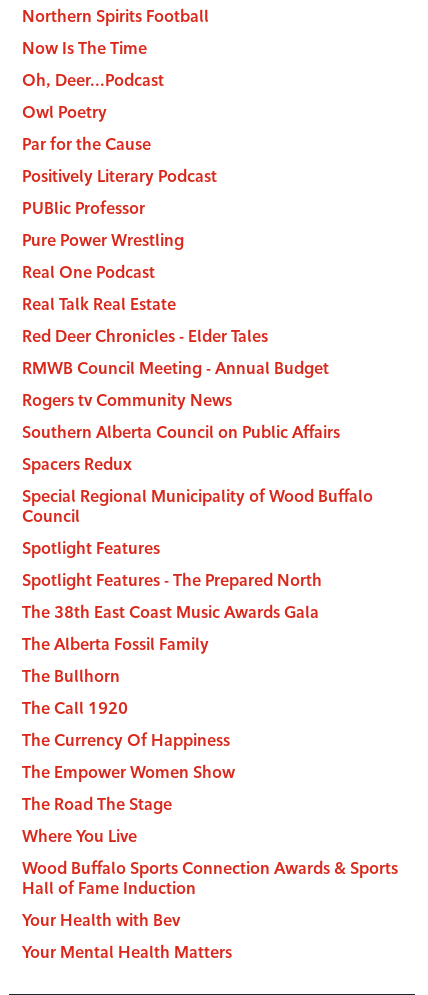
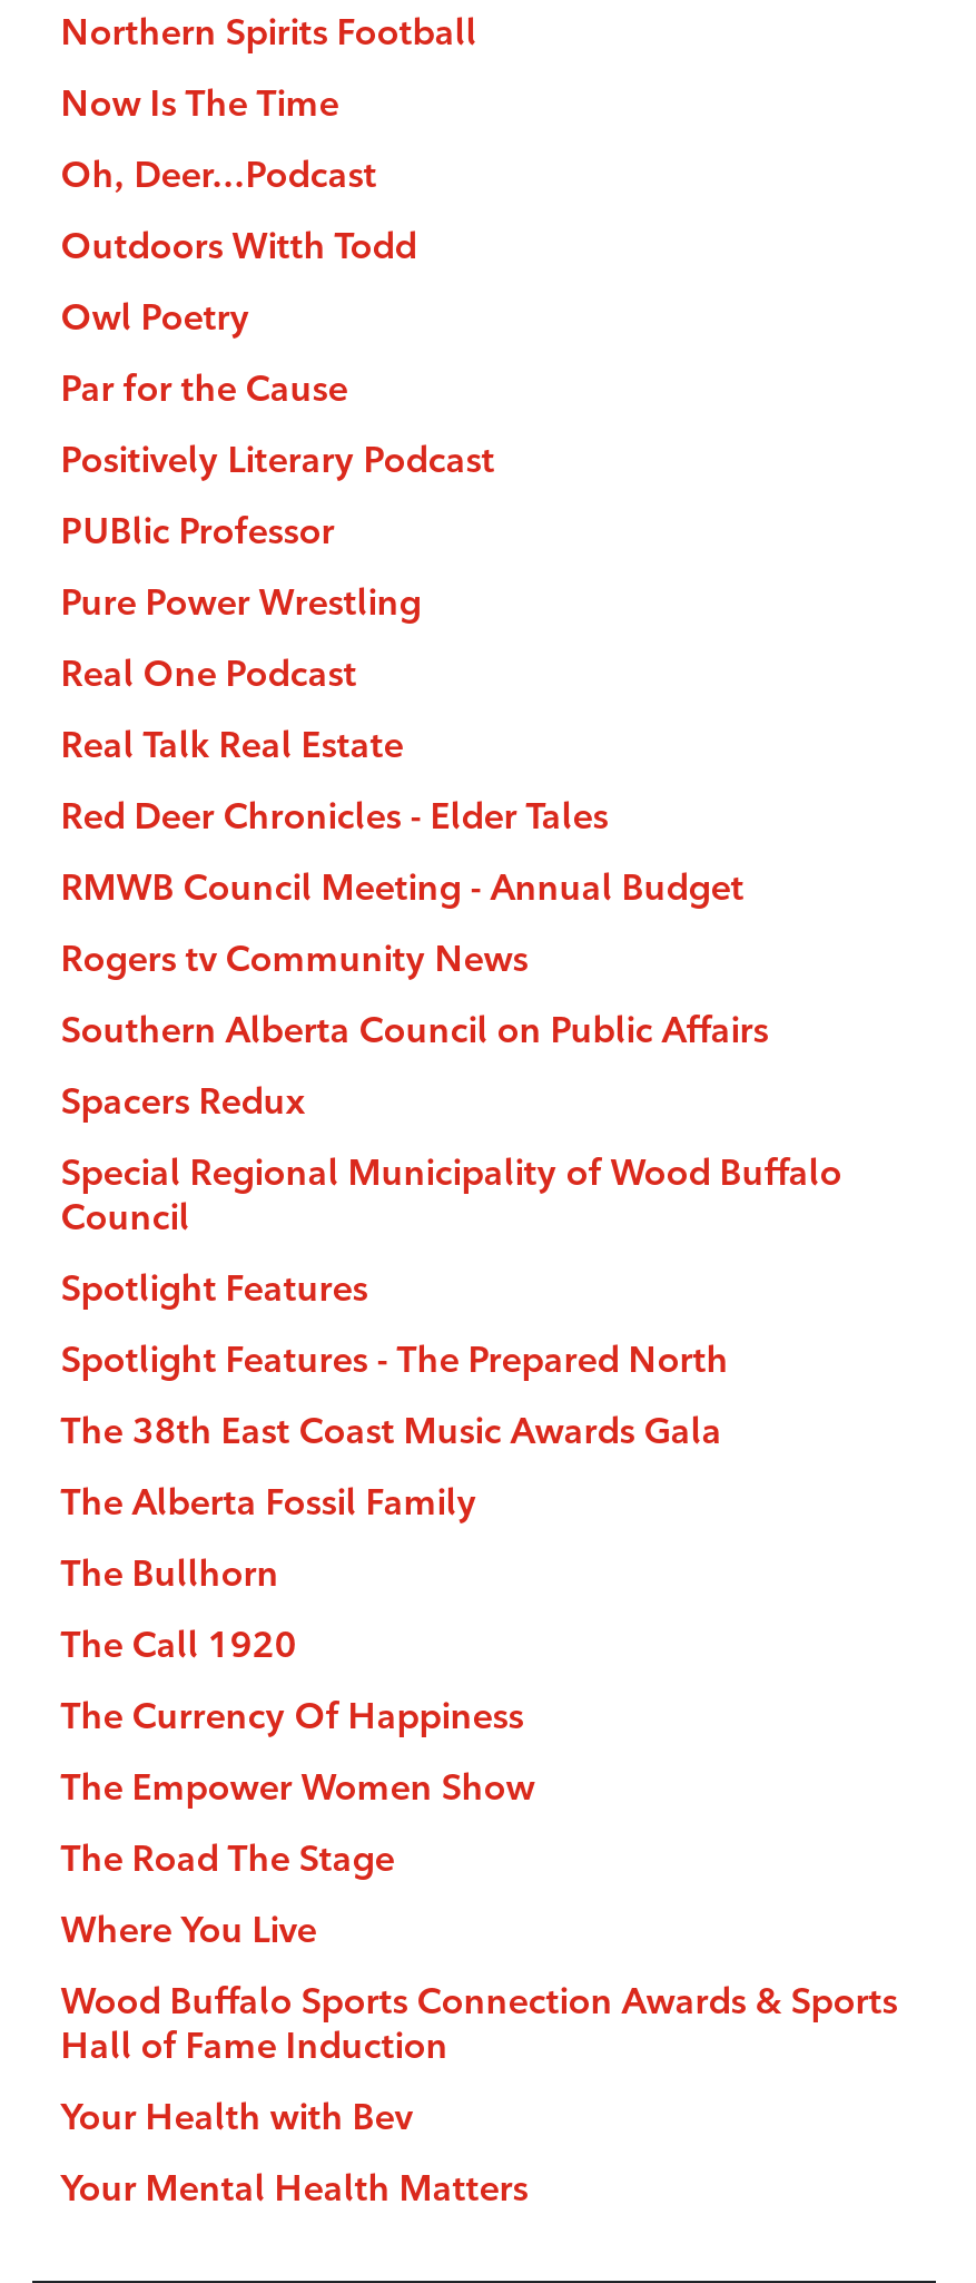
+ Outdoors Witth Todd
